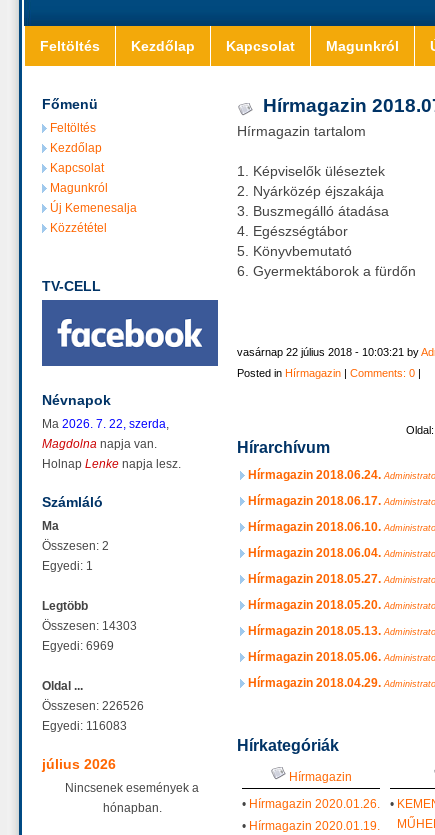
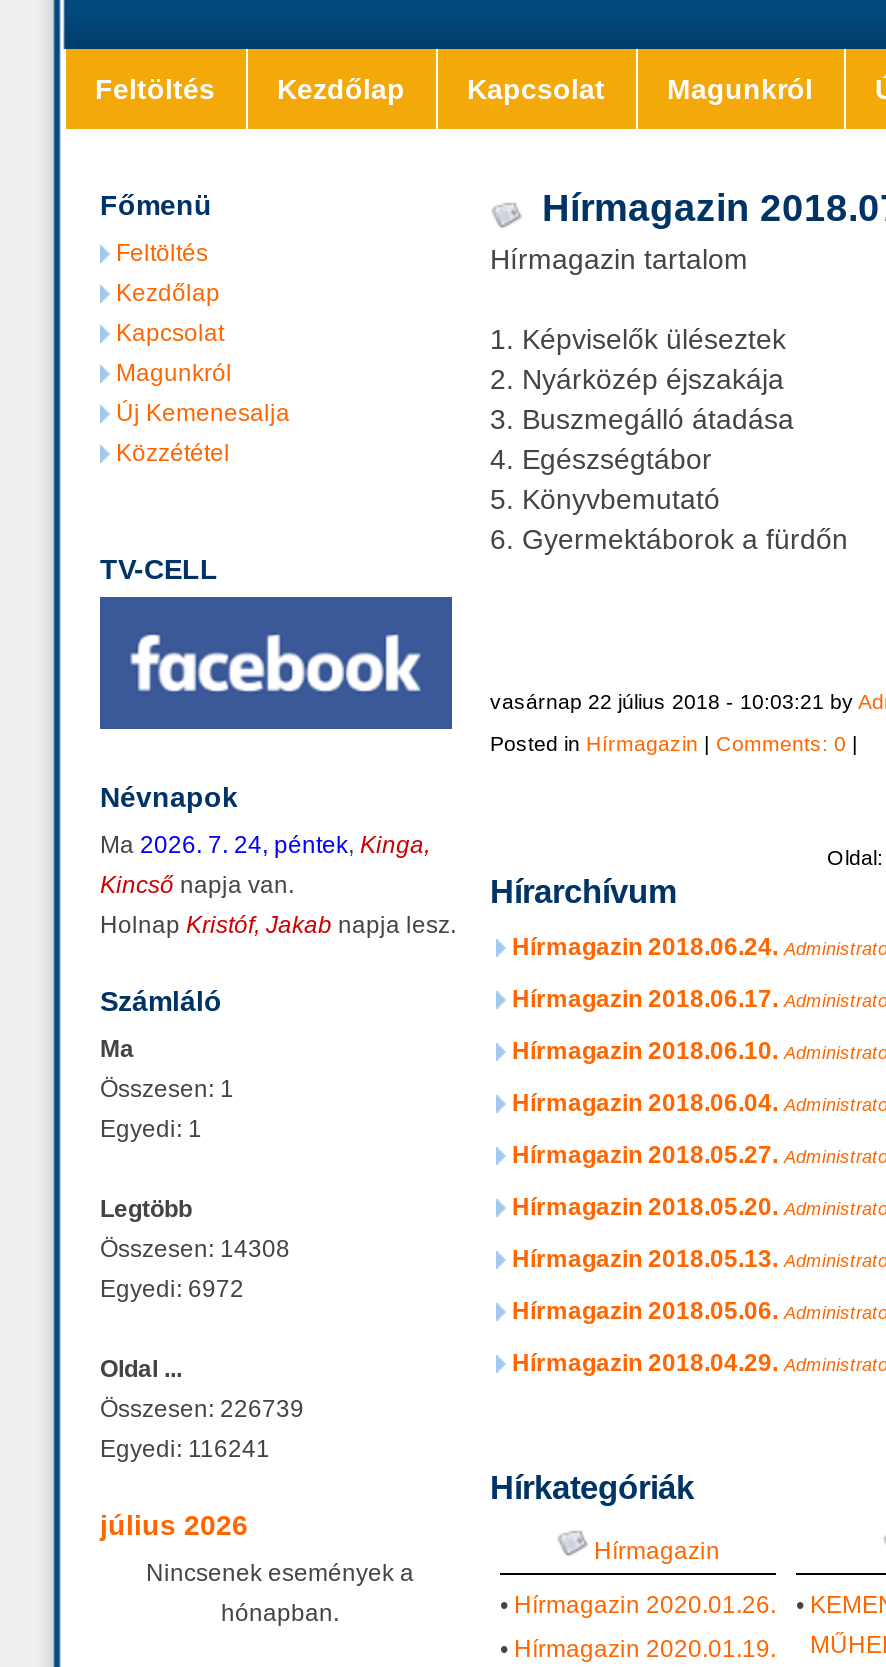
- Ma 2026. 7. 22, szerda,
- Magdolna napja van.
- Holnap Lenke napja lesz.
+ Ma 2026. 7. 24, péntek, Kinga,
+ Kincső napja van.
+ Holnap Kristóf, Jakab napja lesz.

- Összesen: 2
+ Összesen: 1

- Összesen: 14303
+ Összesen: 14308

- Egyedi: 6969
+ Egyedi: 6972

- Összesen: 226526
+ Összesen: 226739

- Egyedi: 116083
+ Egyedi: 116241
